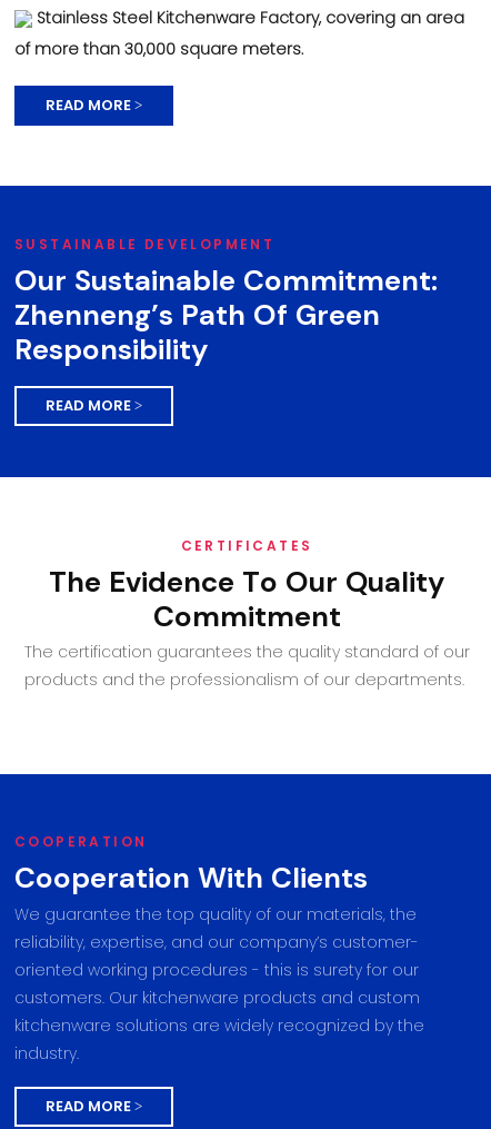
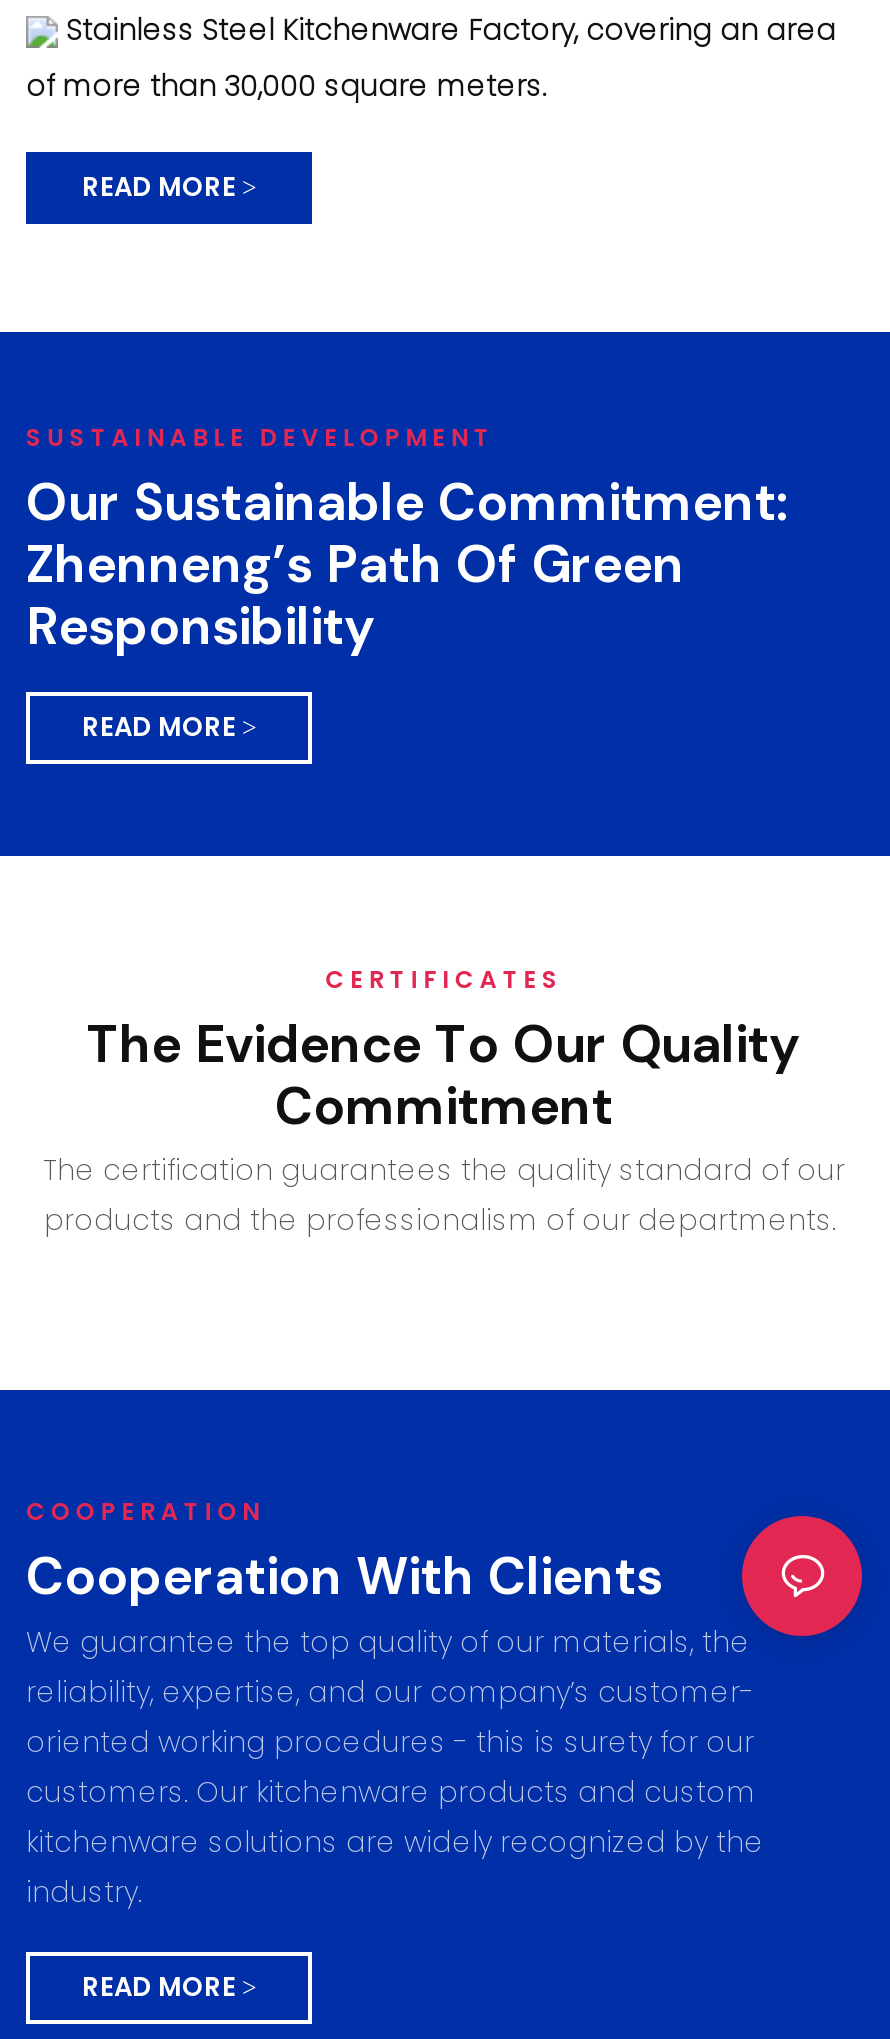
+ [image]
